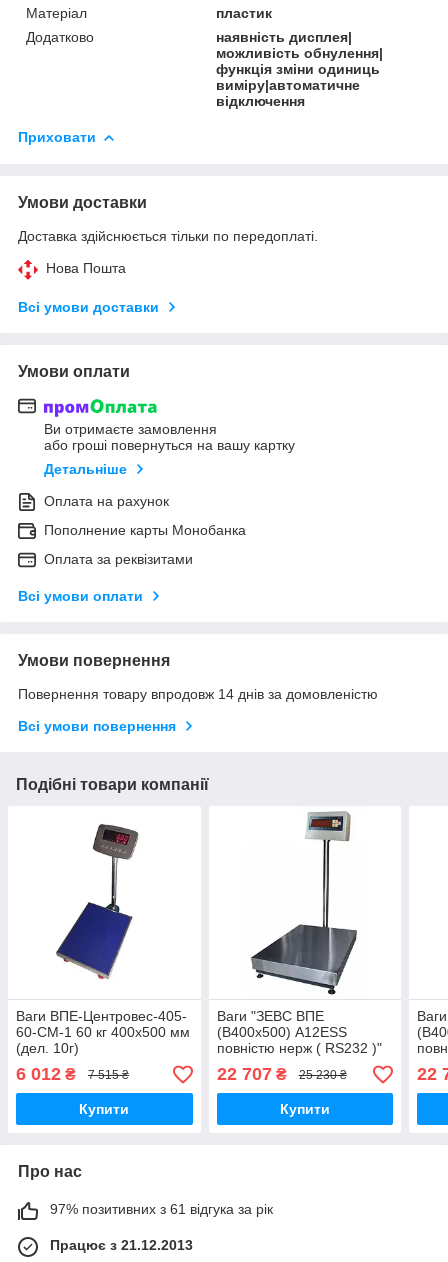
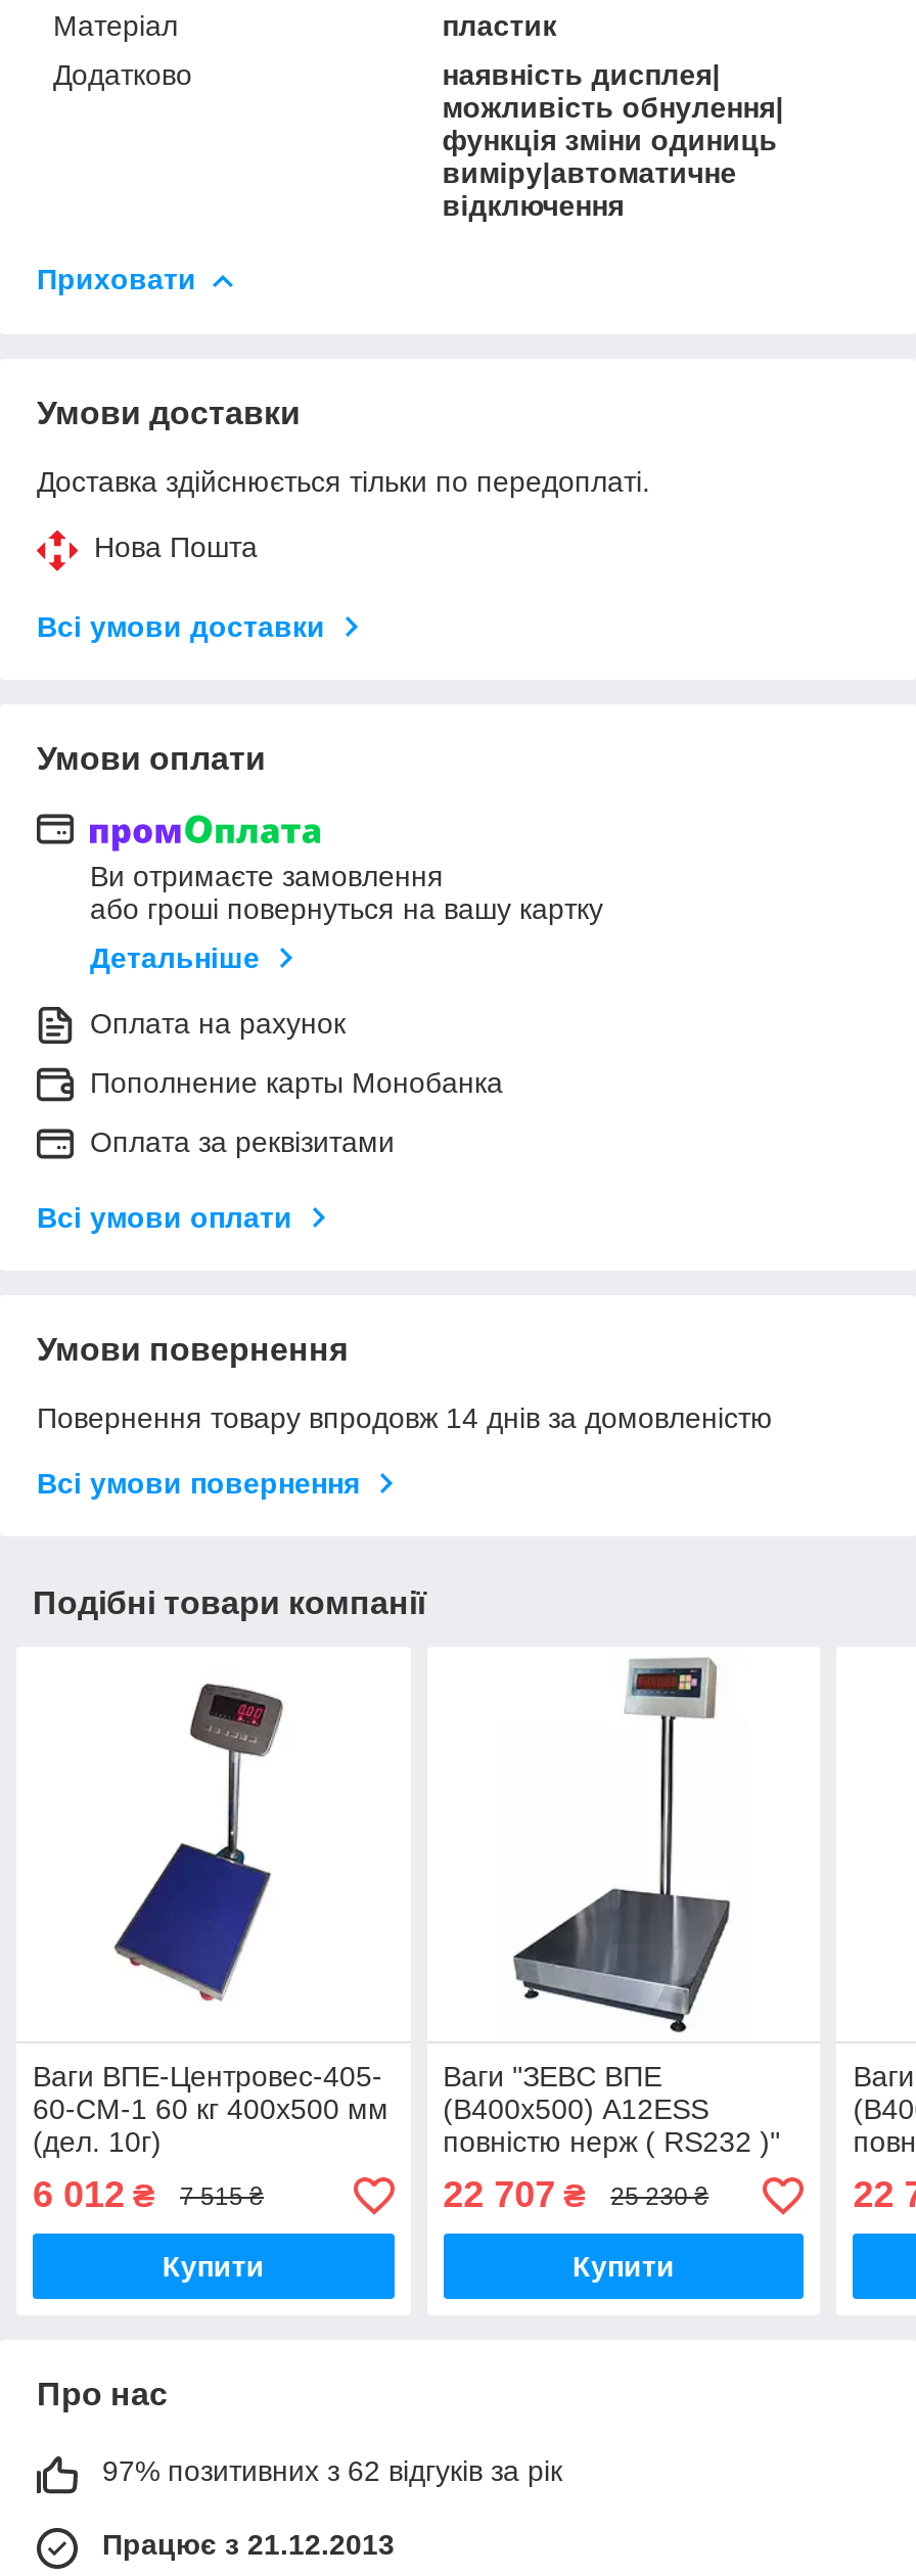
- 97% позитивних з 61 відгука за рік
+ 97% позитивних з 62 відгуків за рік
